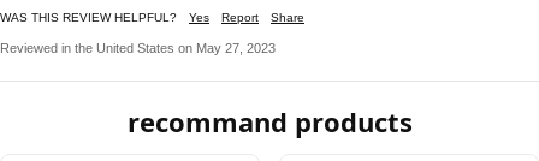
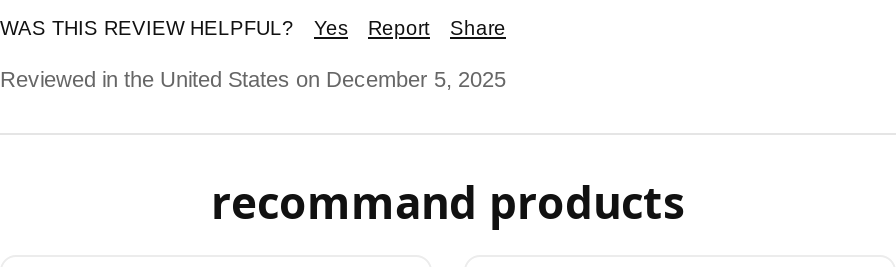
- Reviewed in the United States on May 27, 2023
+ Reviewed in the United States on December 5, 2025
